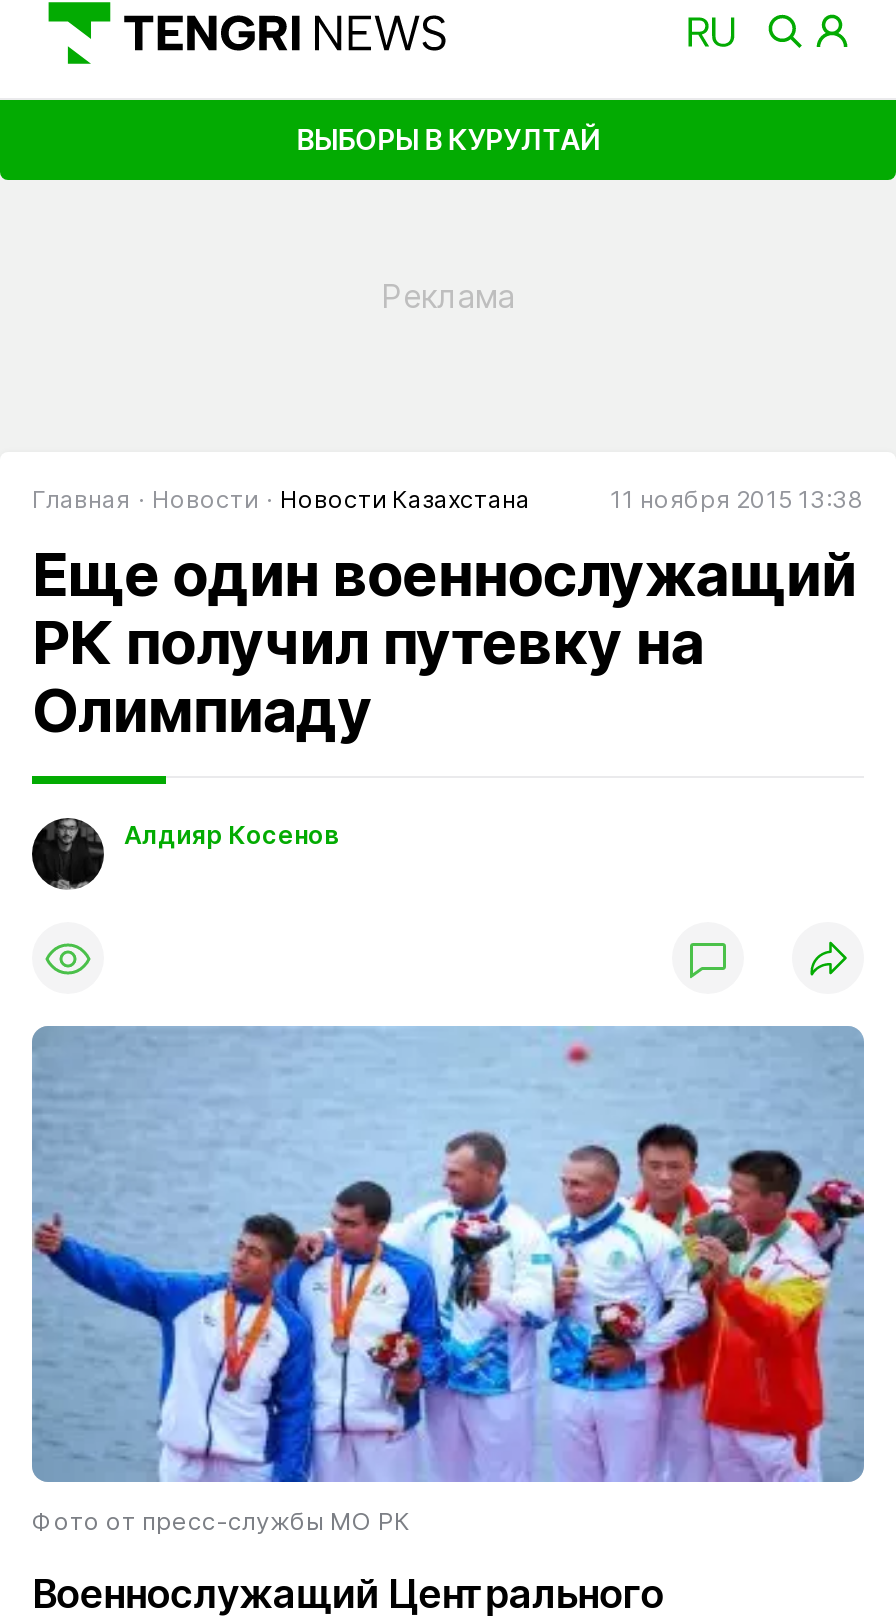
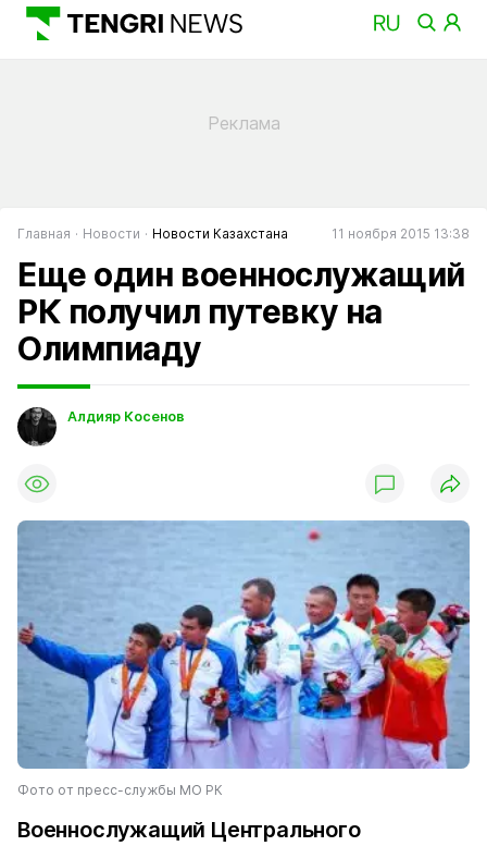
- ВЫБОРЫ В КУРУЛТАЙ
